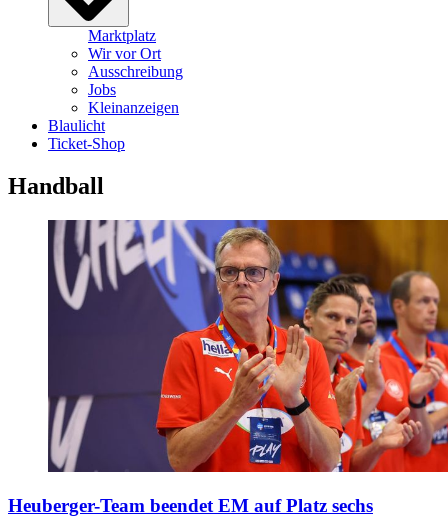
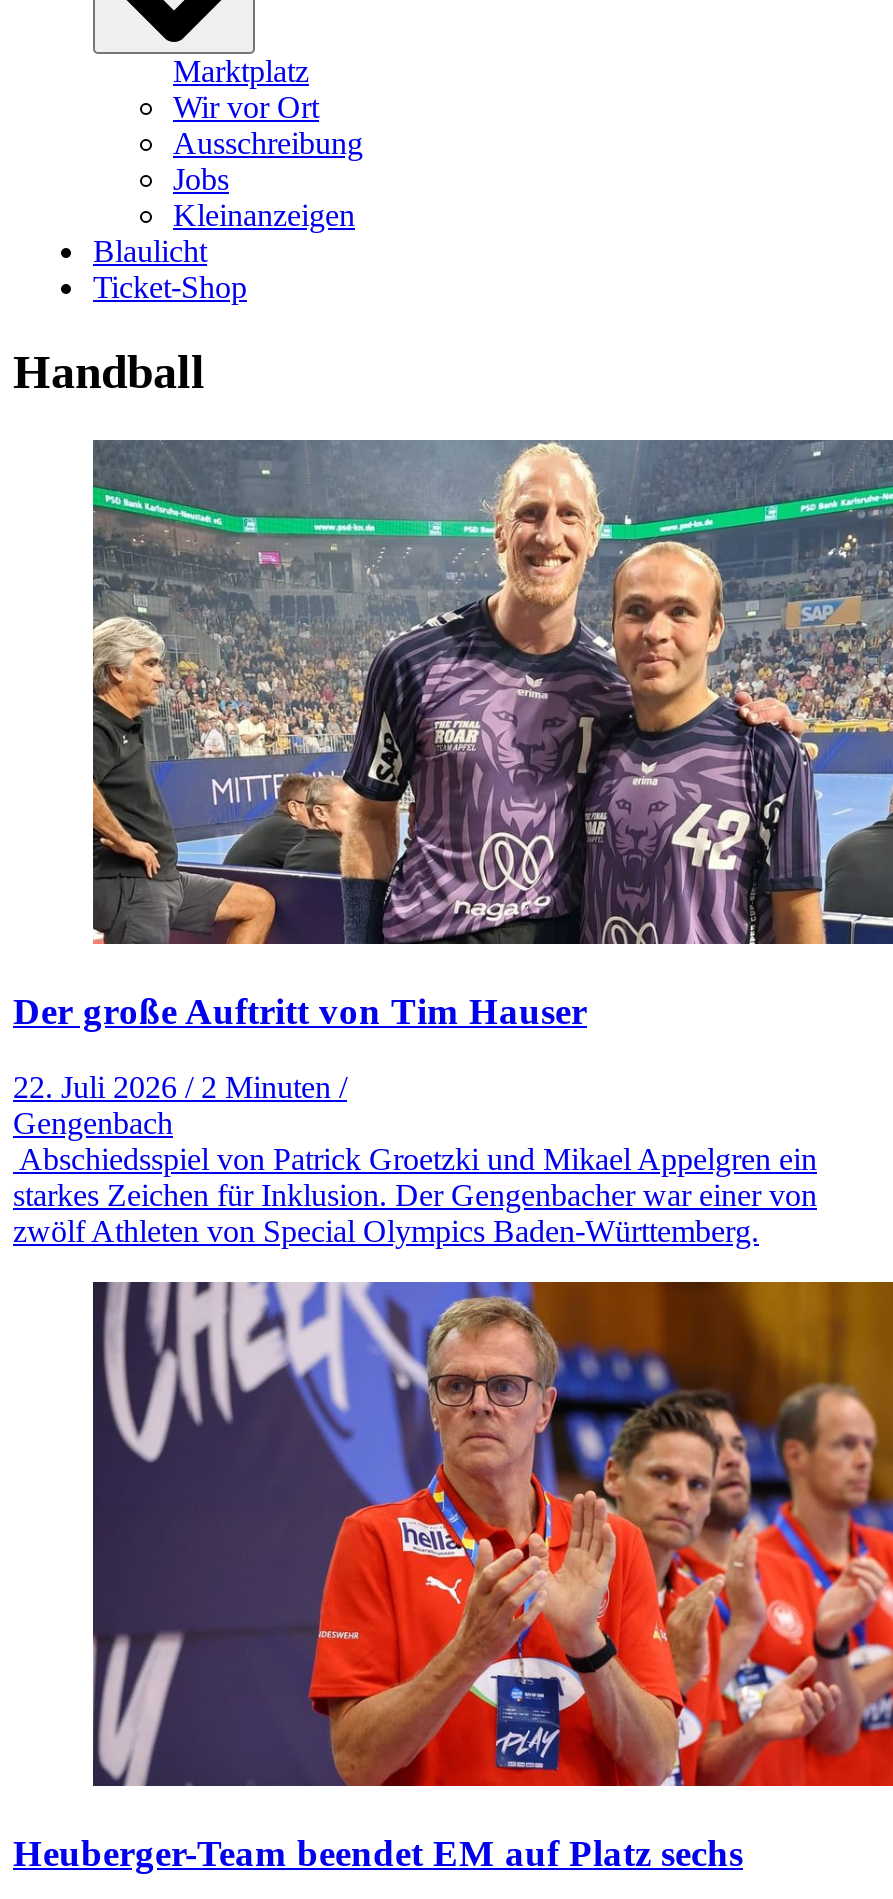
+ [image]
+ Der große Auftritt von Tim Hauser
+ 22. Juli 2026 / 2 Minuten /
+ Gengenbach
+ Abschiedsspiel von Patrick Groetzki und Mikael Appelgren ein
+ starkes Zeichen für Inklusion. Der Gengenbacher war einer von
+ zwölf Athleten von Special Olympics Baden-Württemberg.
